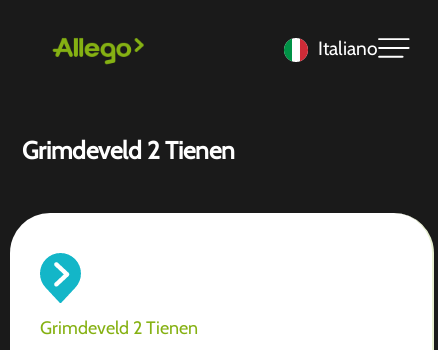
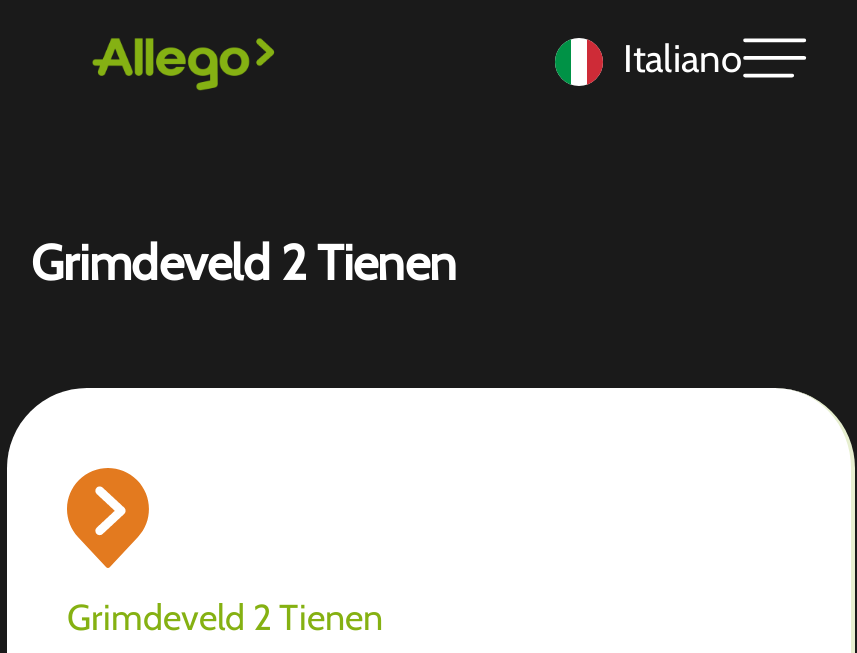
- [image]
+ [image]
